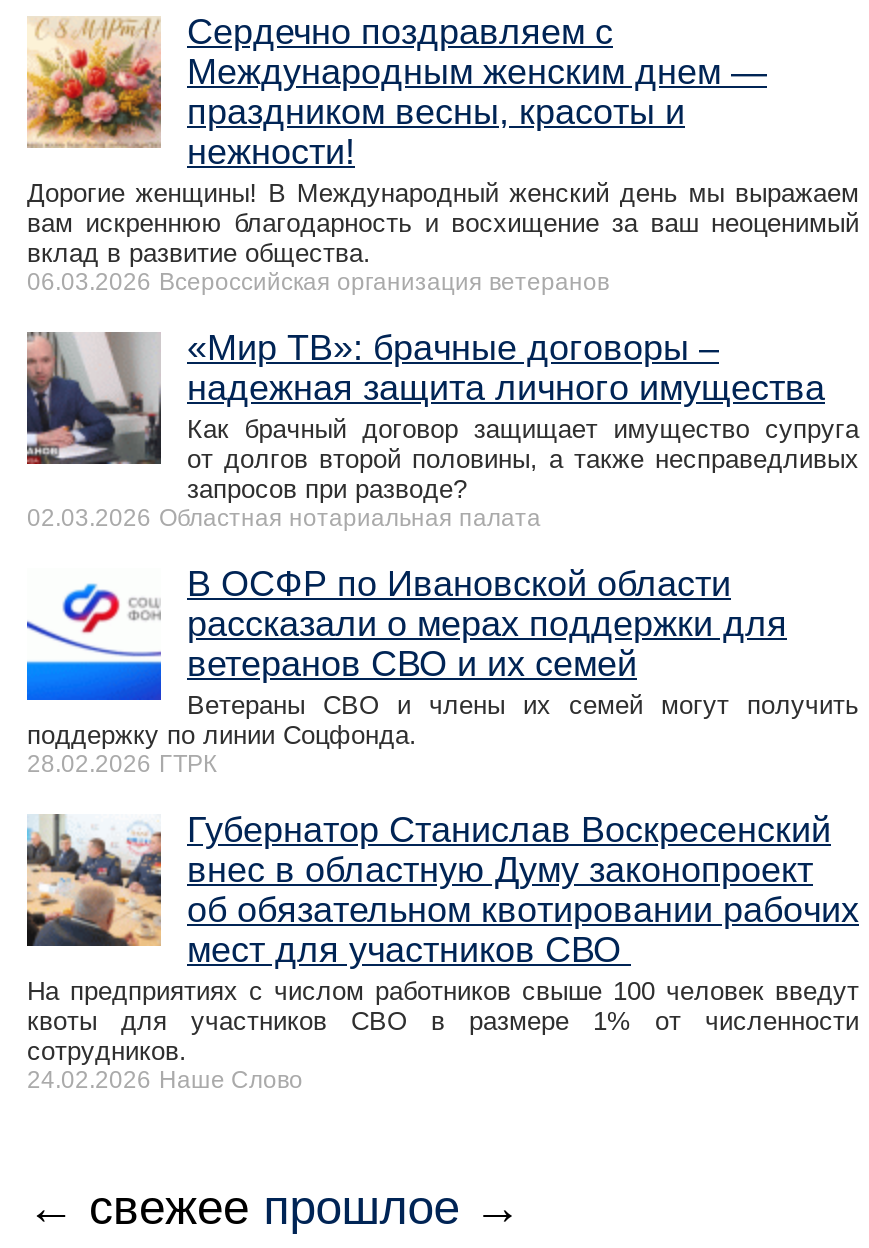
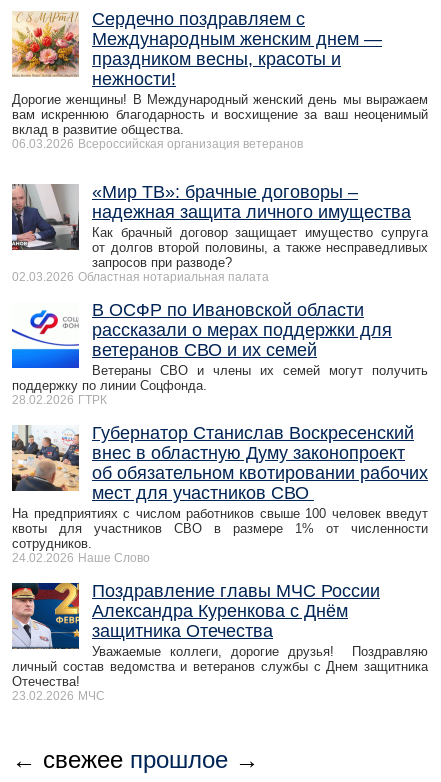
+ [image]
+ Поздравление главы МЧС России
+ Александра Куренкова с Днём
+ защитника Отечества
+ Уважаемые коллеги, дорогие друзья! Поздравляю
+ личный состав ведомства и ветеранов службы с Днем защитника
+ Отечества!
+ 23.02.2026 МЧС
